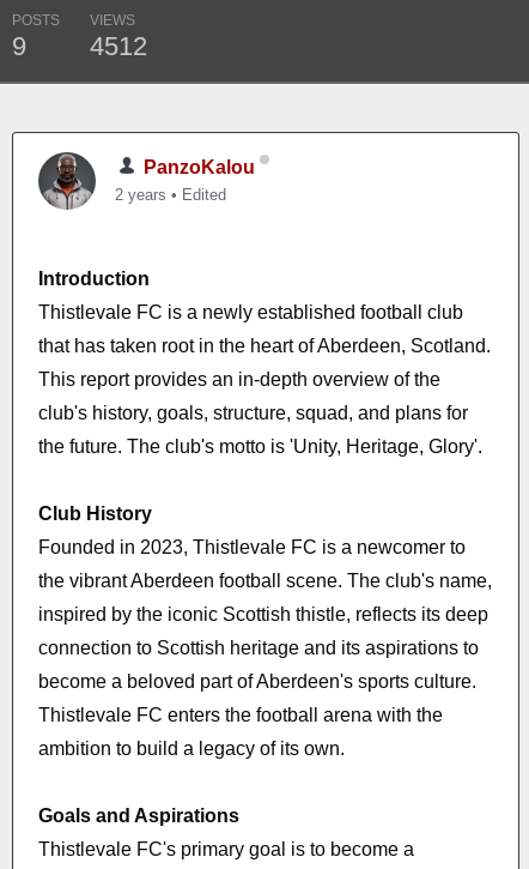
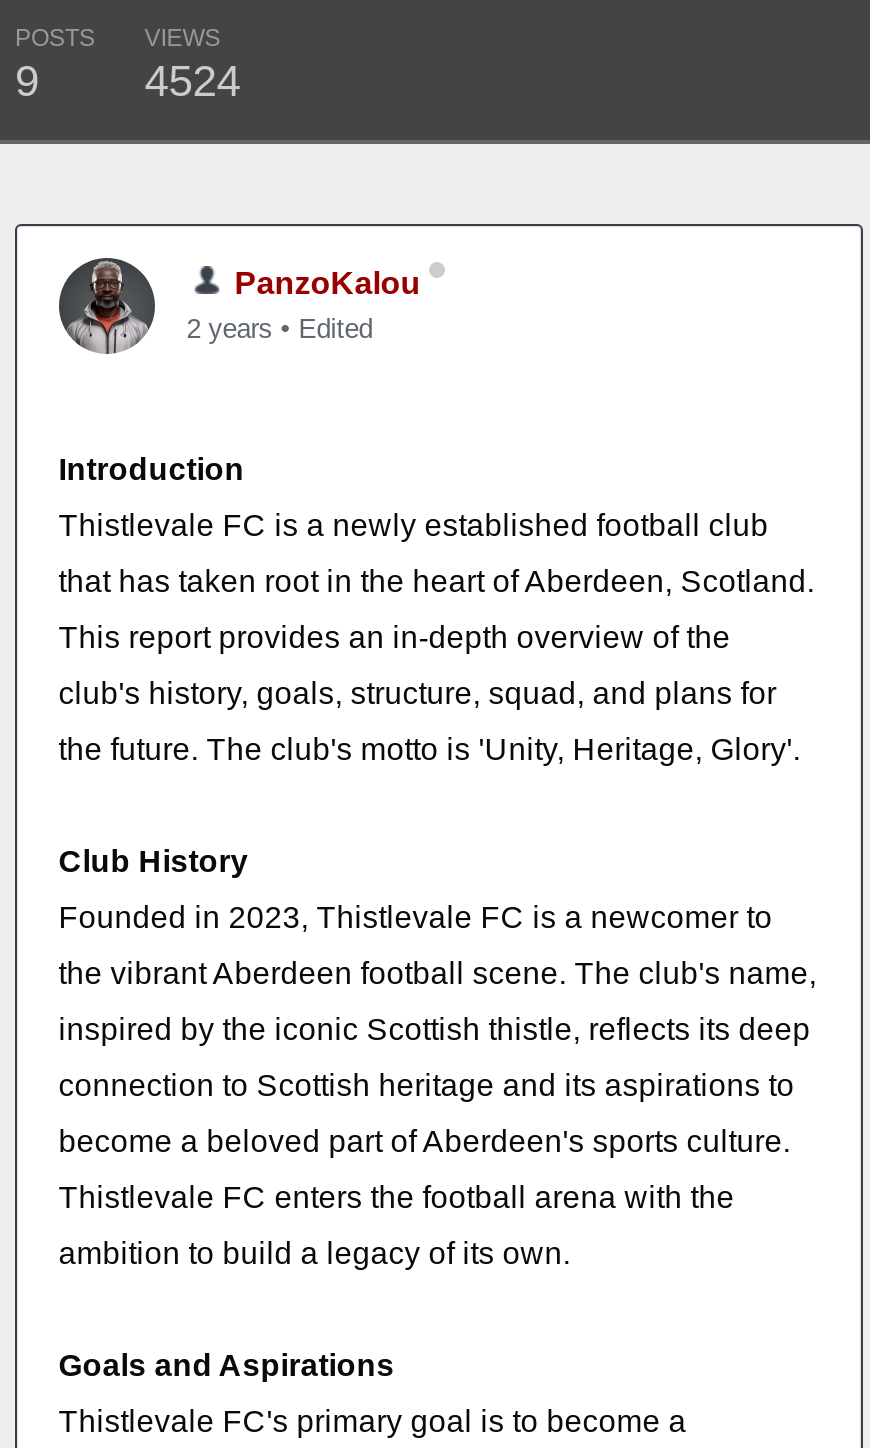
- 4512
+ 4524
